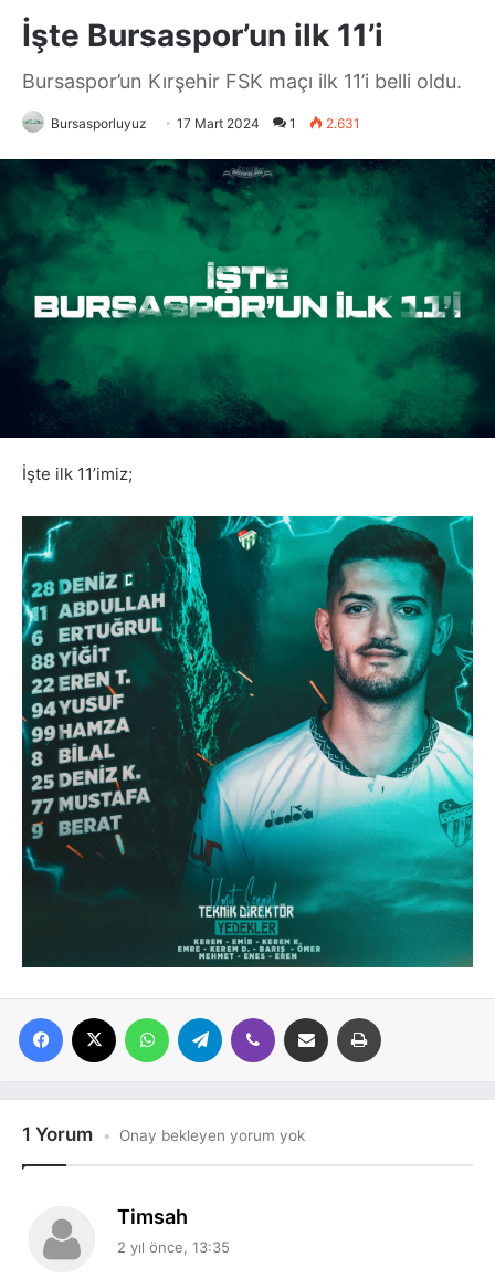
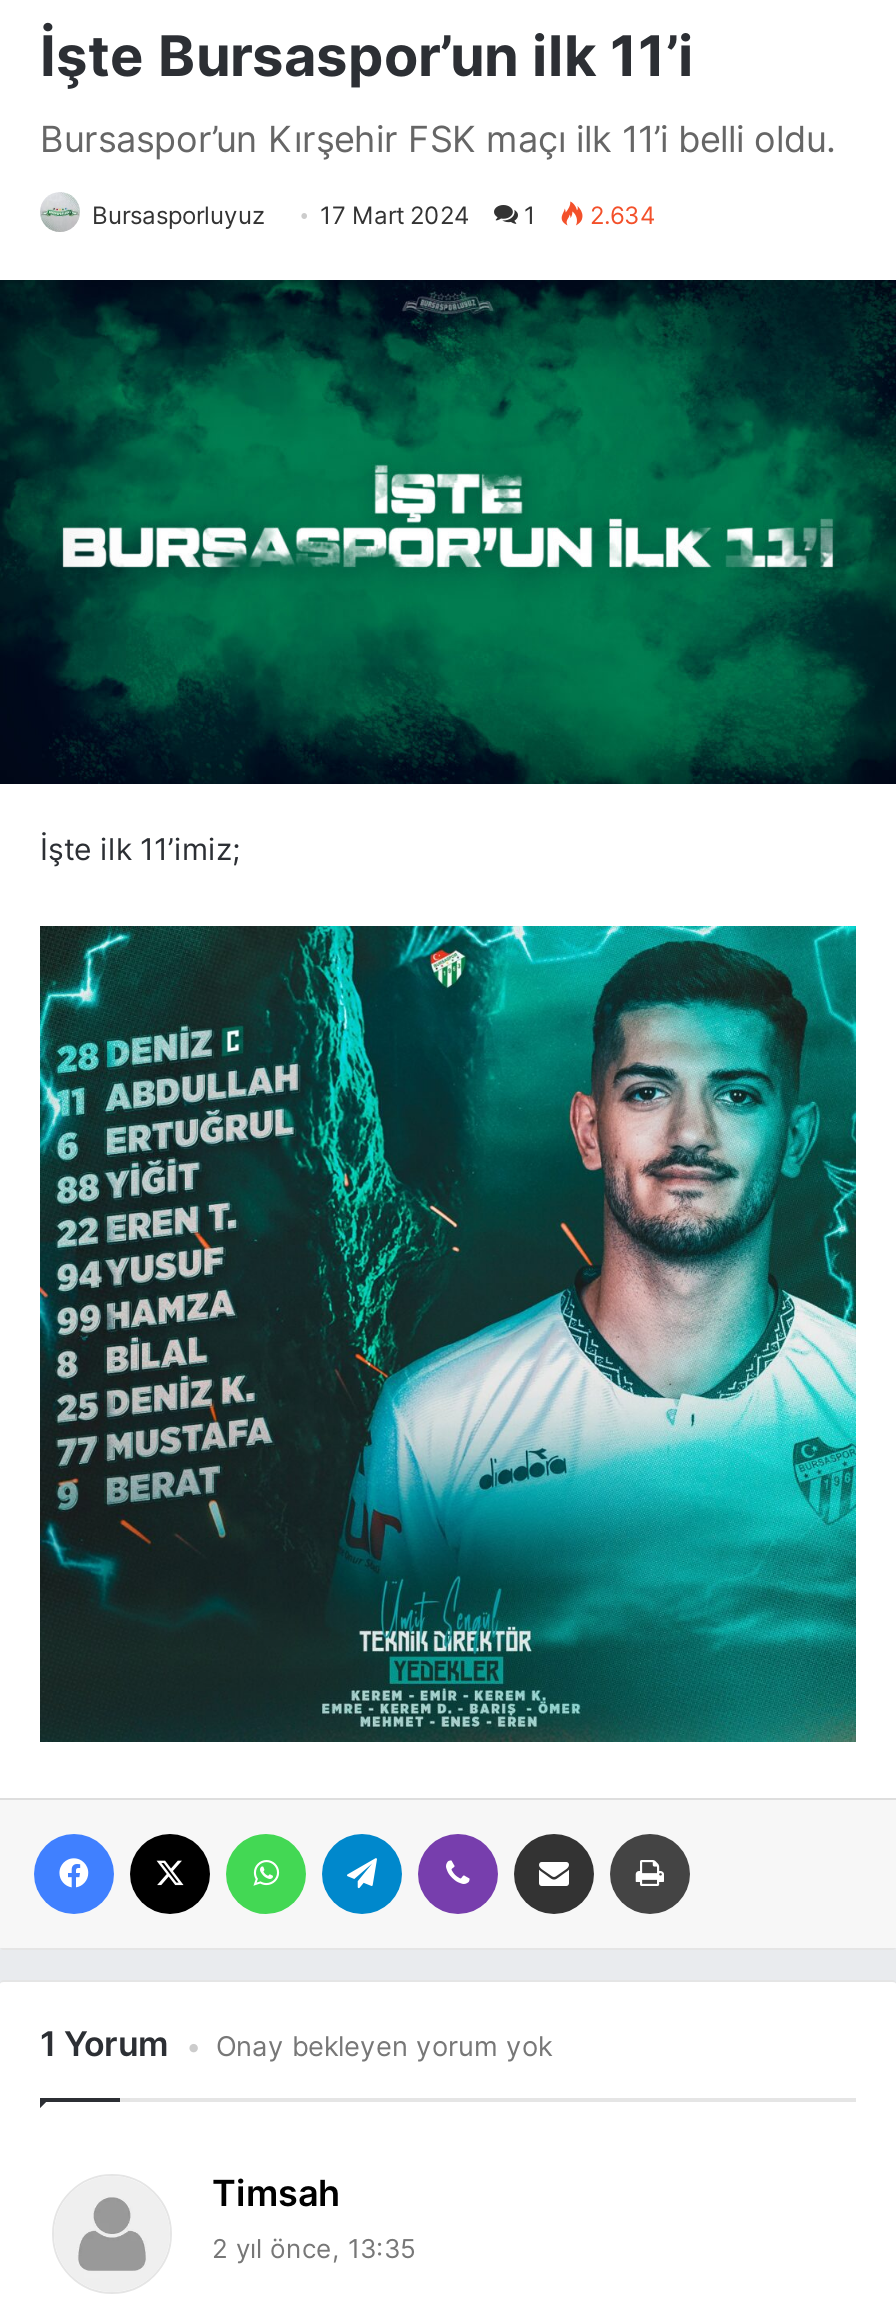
- Bursasporluyuz 17 Mart 2024 1 2.631
+ Bursasporluyuz 17 Mart 2024 1 2.634
